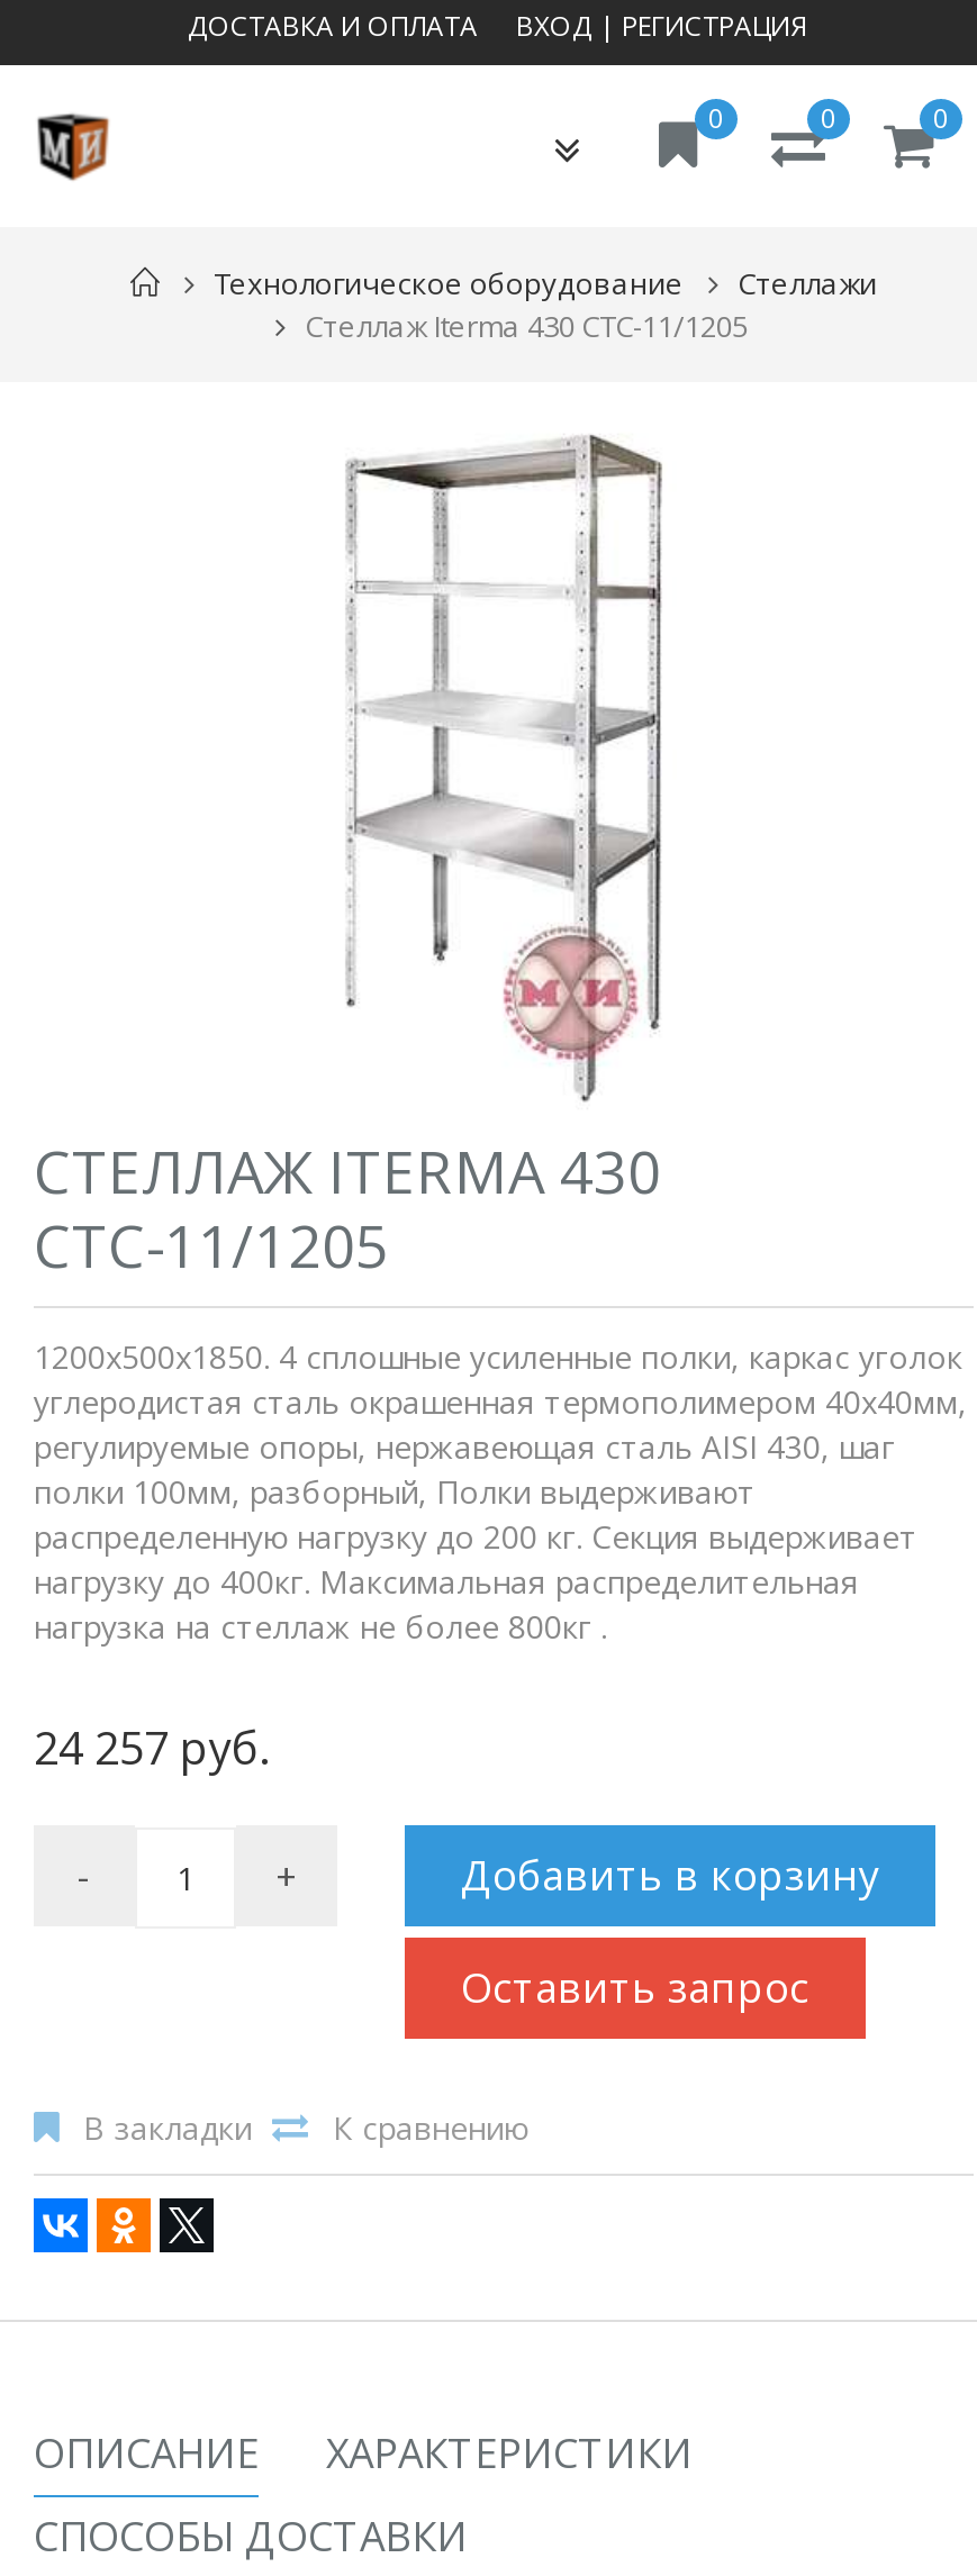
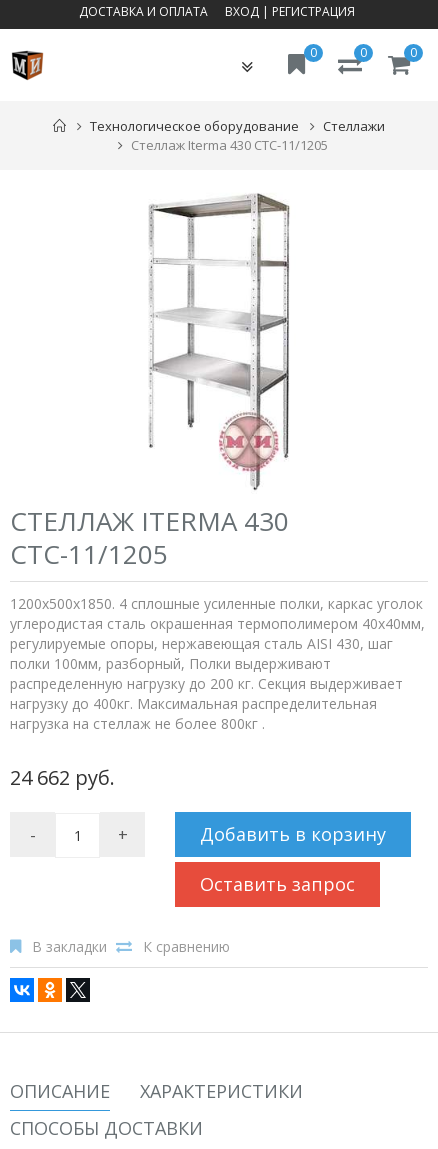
- 24 257 руб.
+ 24 662 руб.
